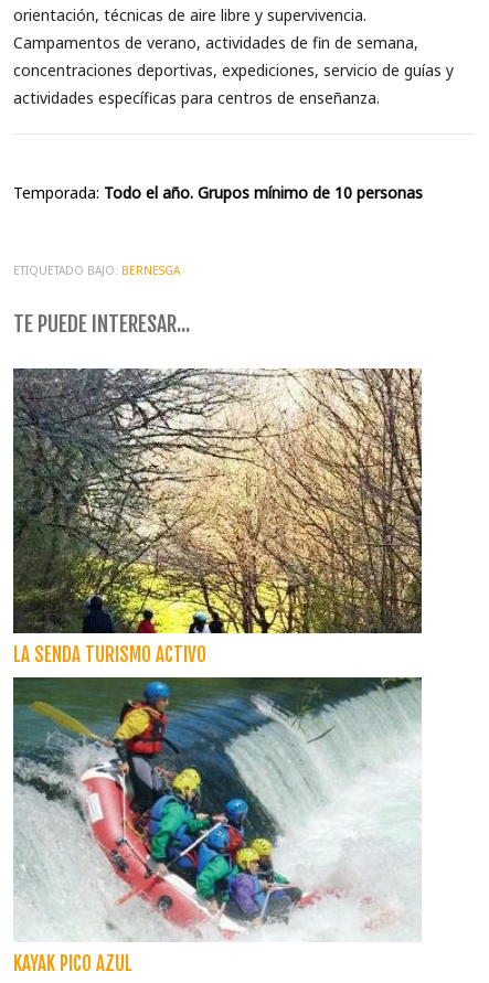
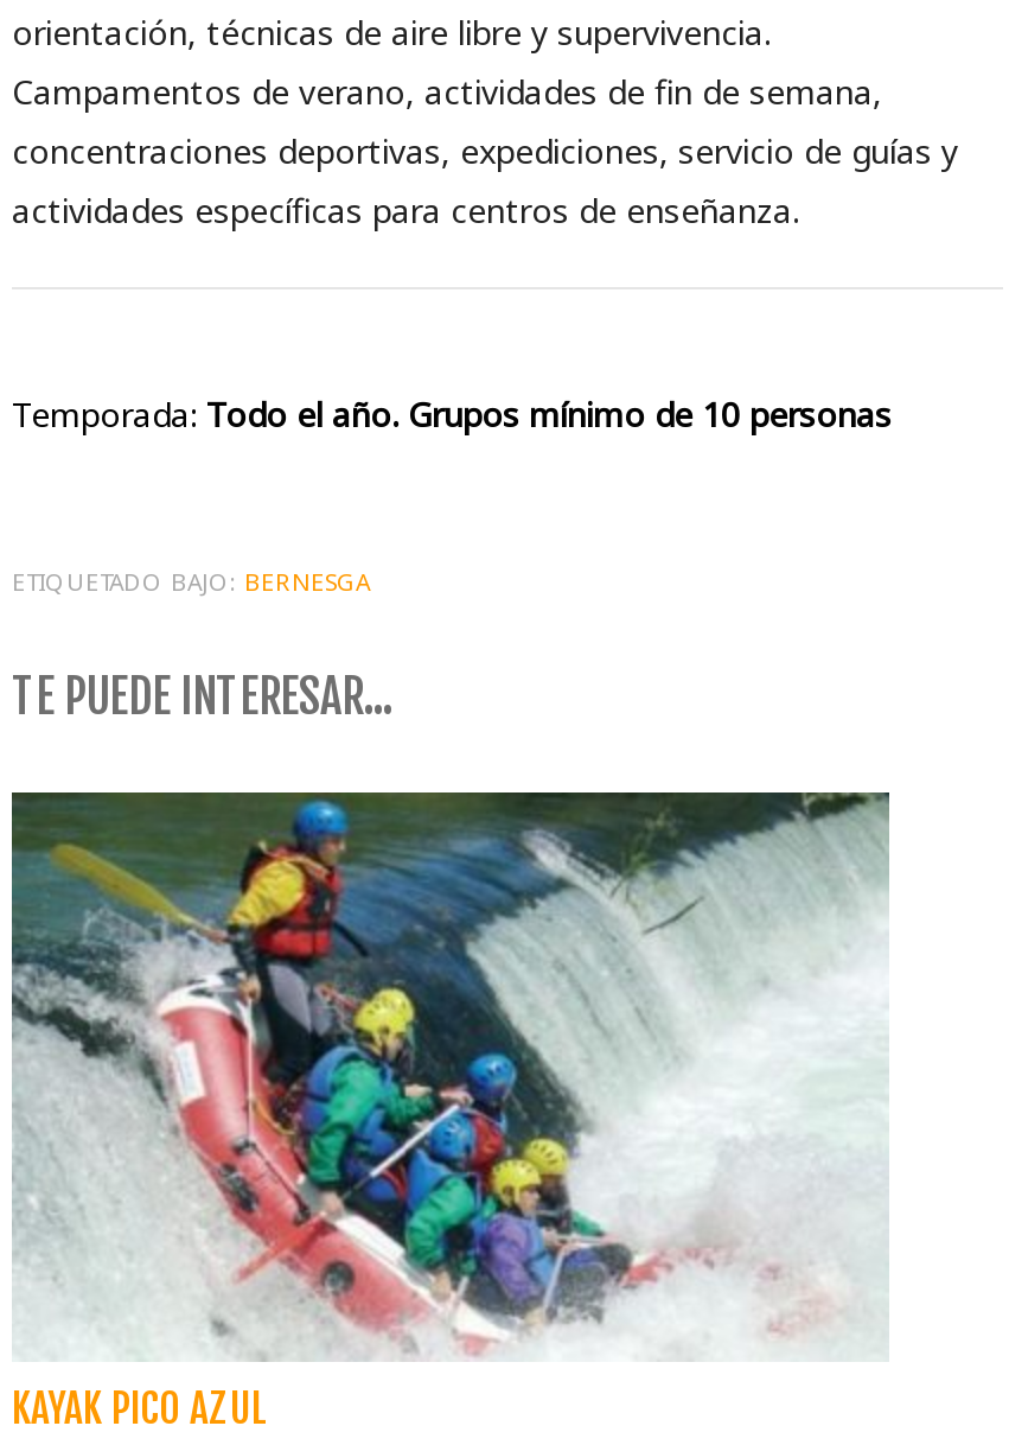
- [image]
- LA SENDA TURISMO ACTIVO
